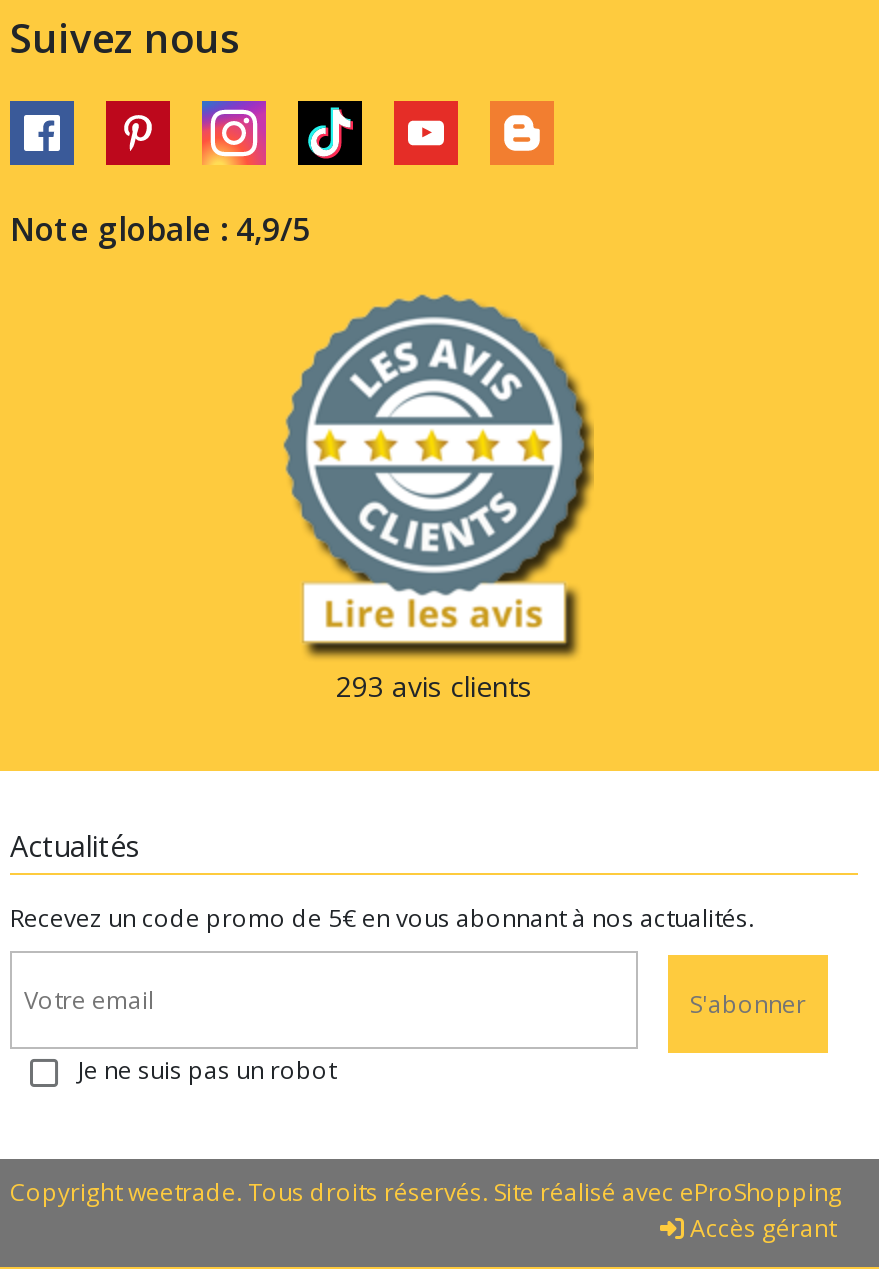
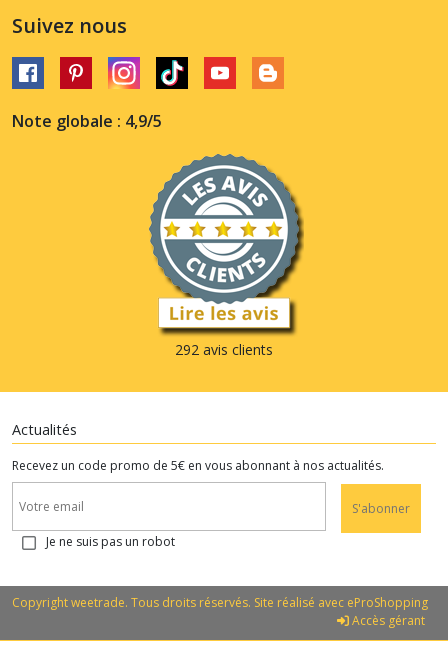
- 293 avis clients
+ 292 avis clients
